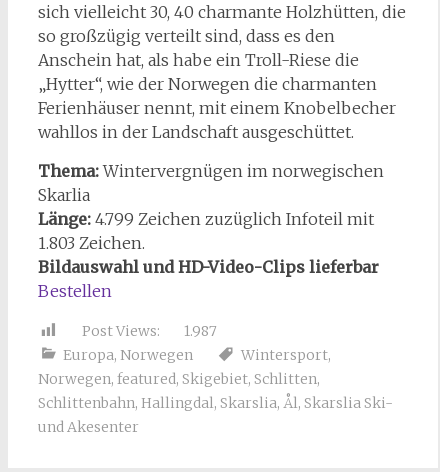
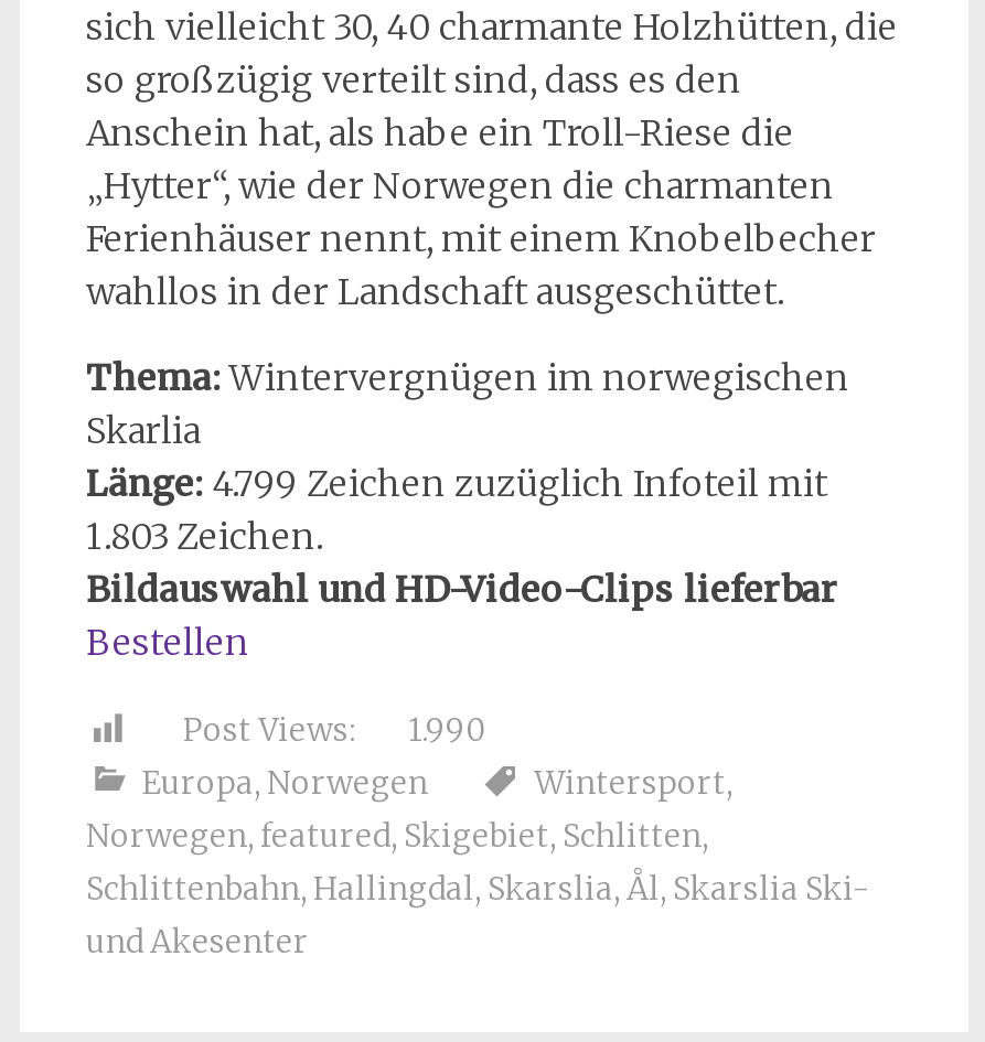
- Post Views: 1.987
+ Post Views: 1.990
